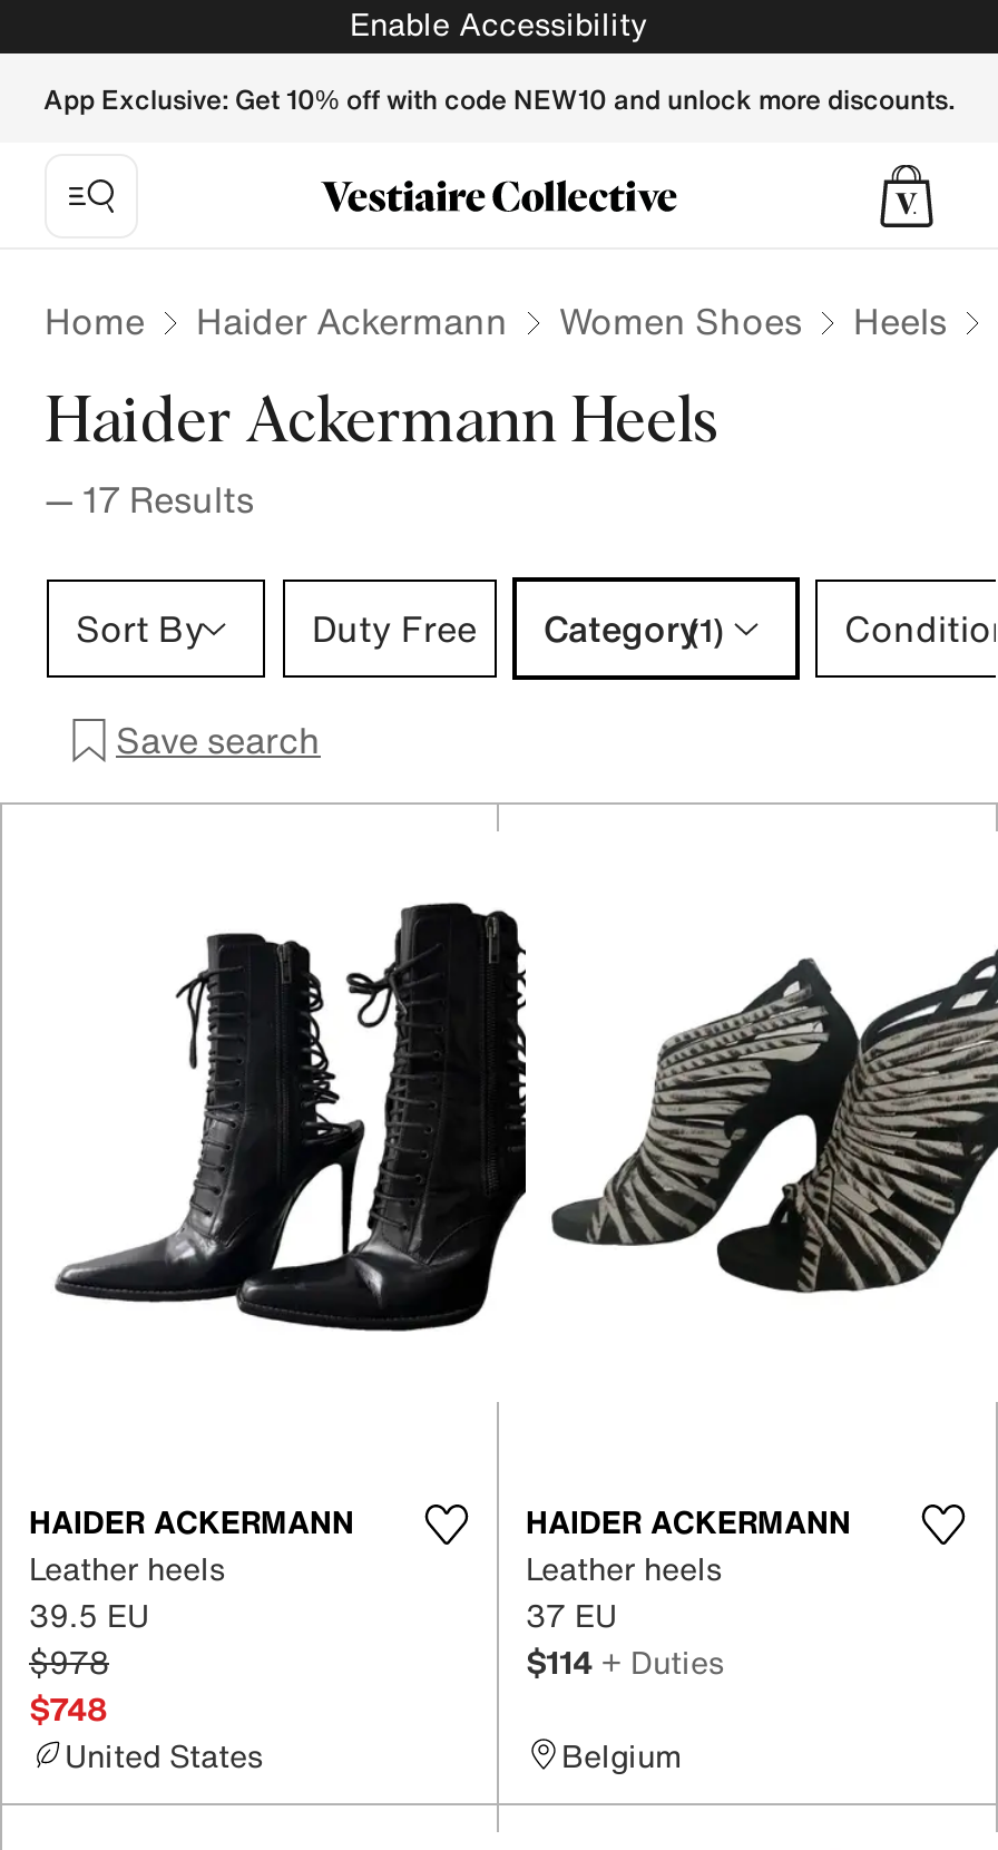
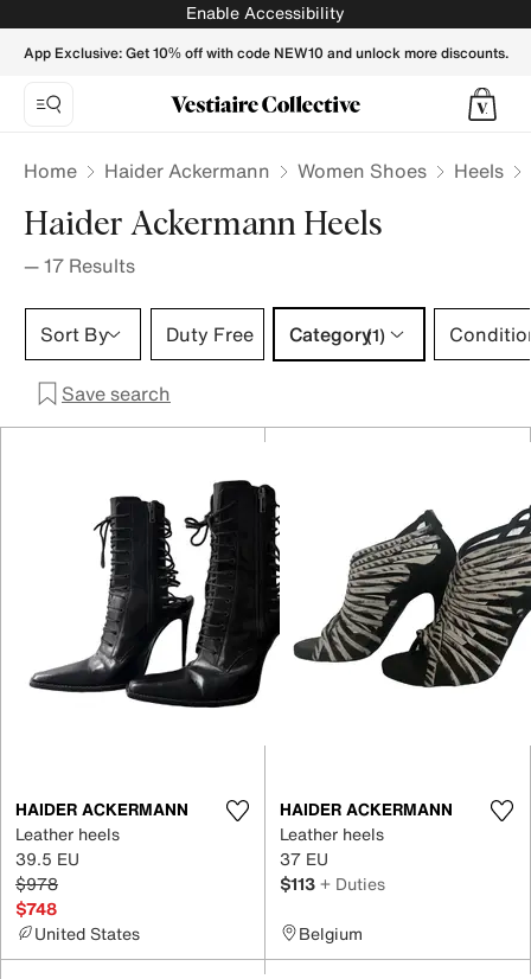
- $114 + Duties
+ $113 + Duties
